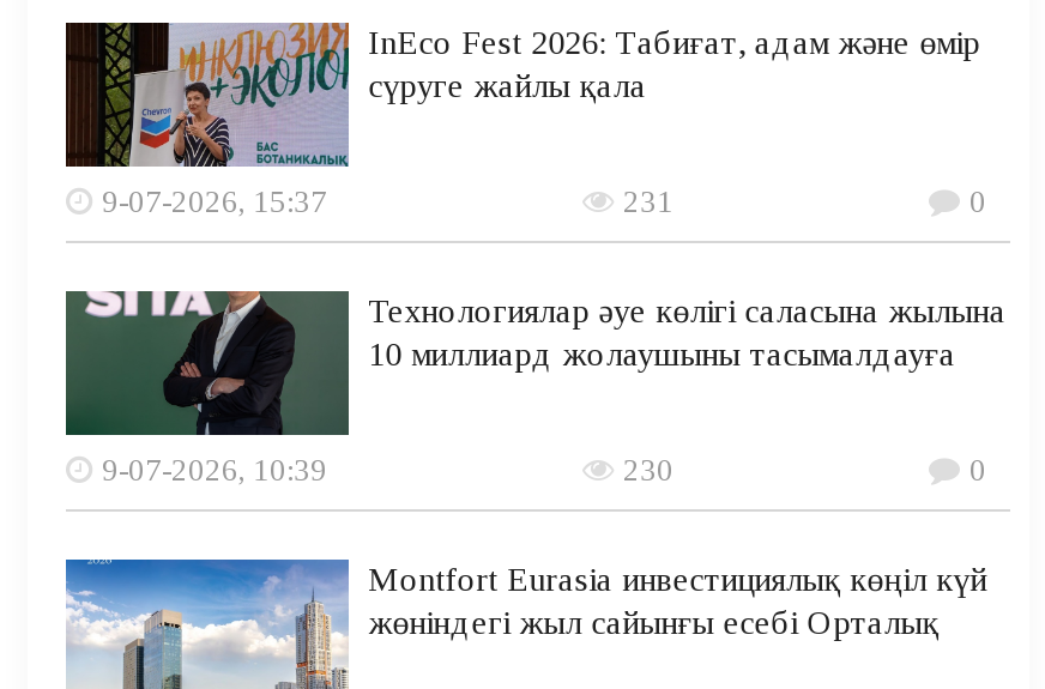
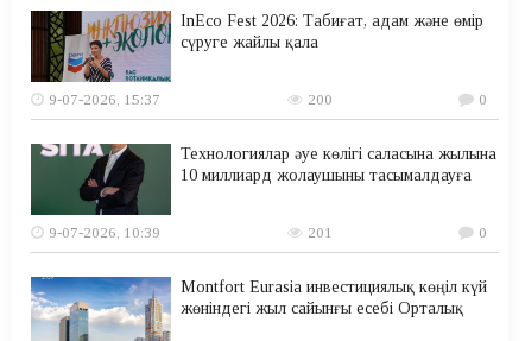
- 231
+ 200

- 230
+ 201
